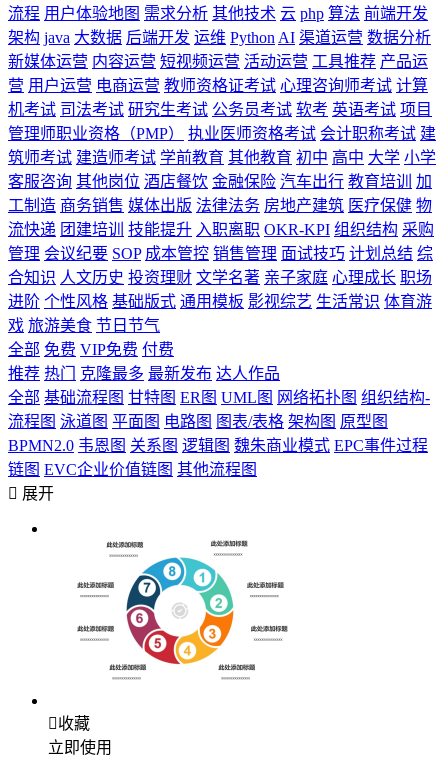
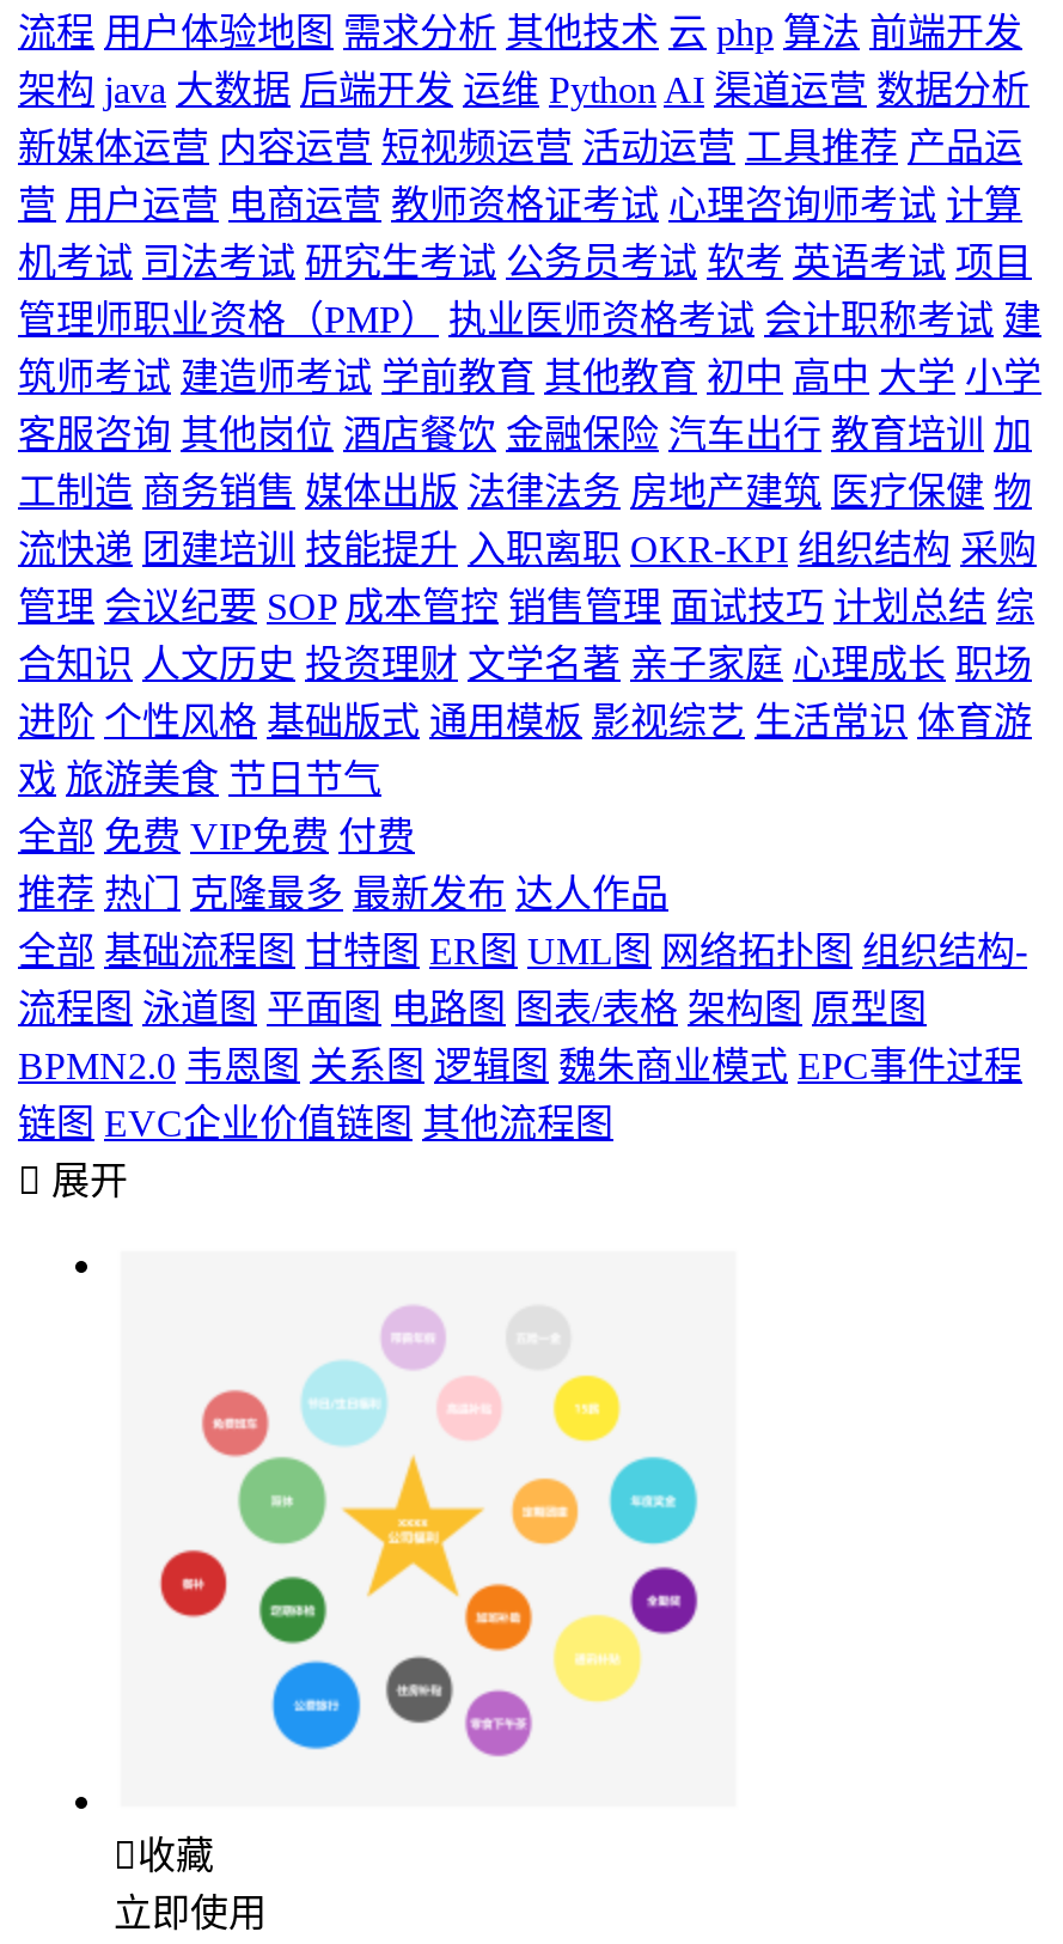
- [image]
+ [image]
